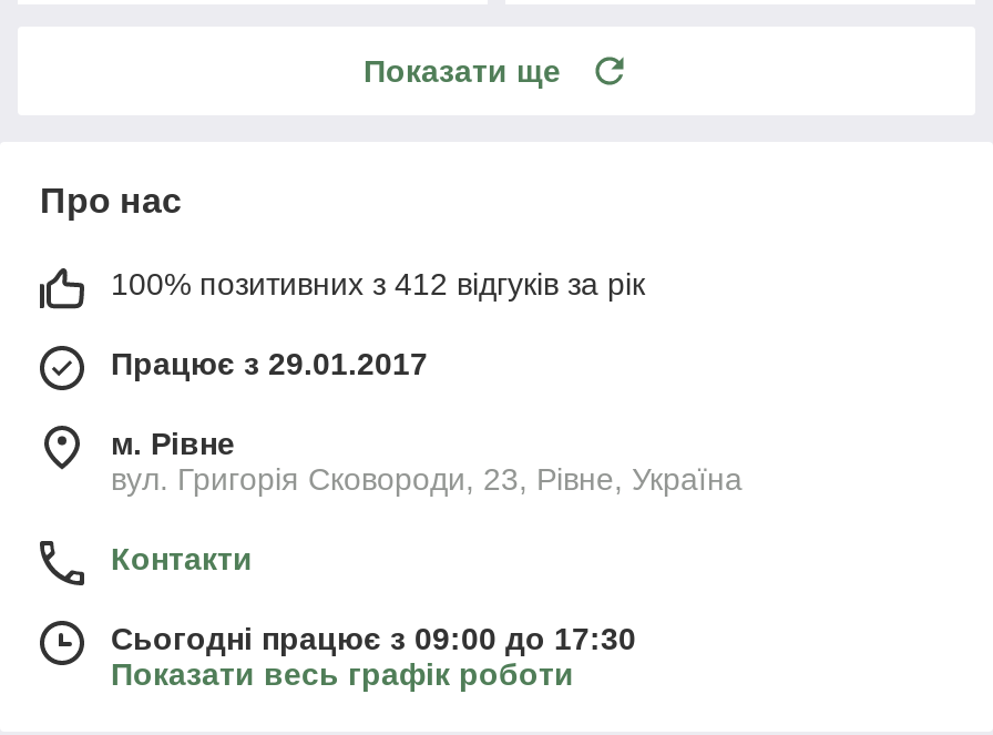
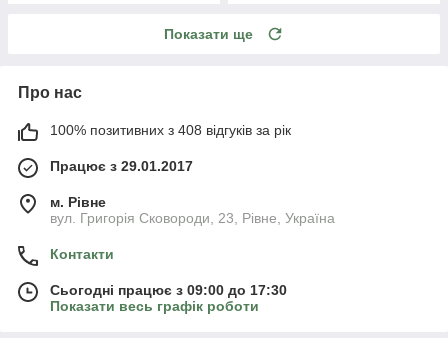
- 100% позитивних з 412 відгуків за рік
+ 100% позитивних з 408 відгуків за рік
